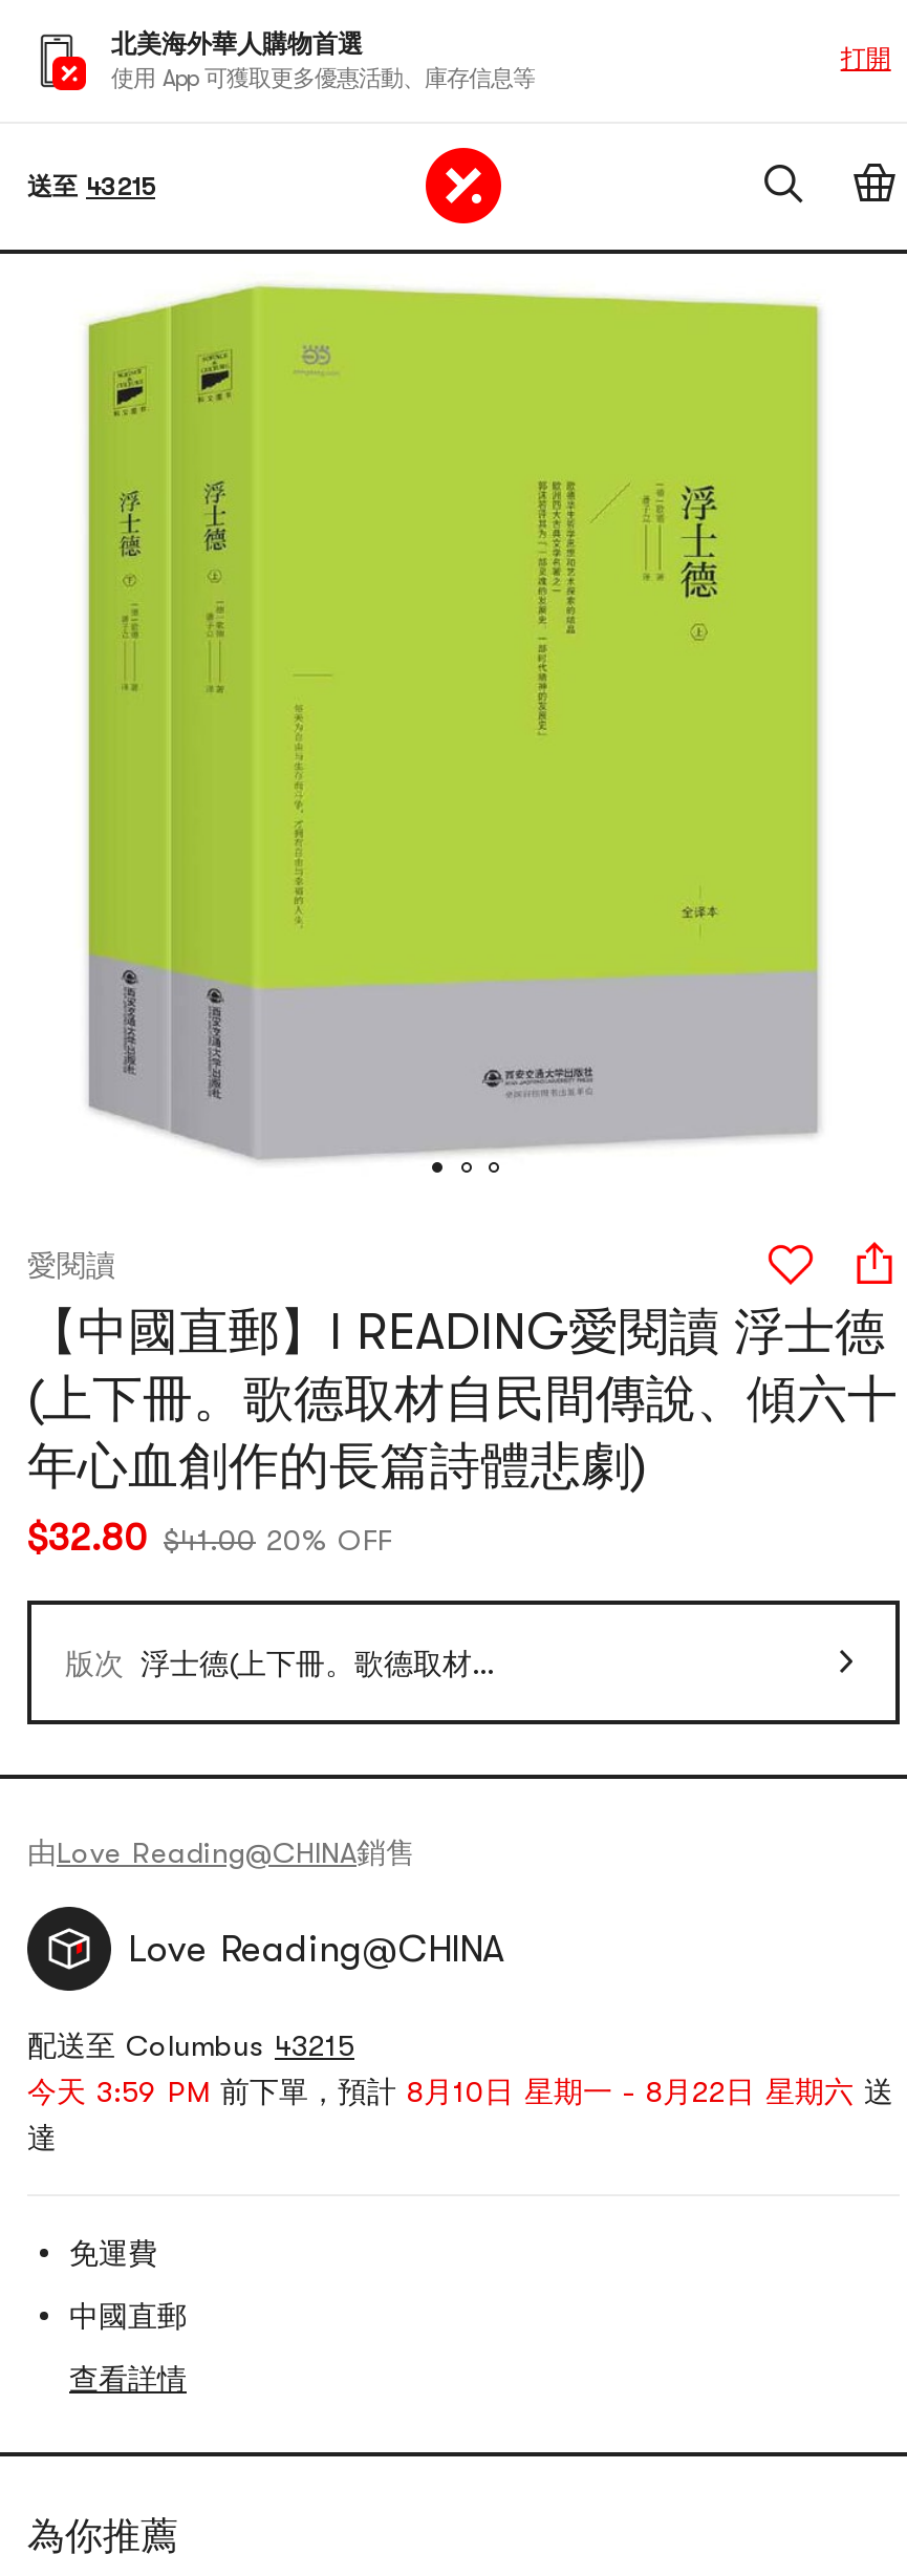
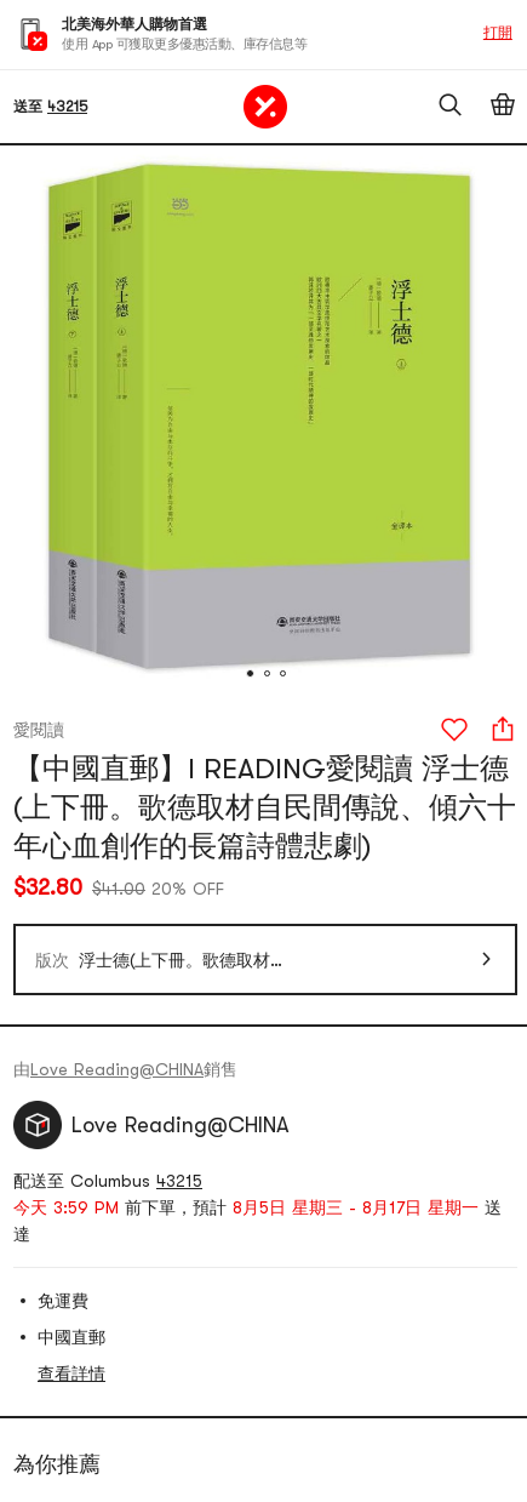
- 今天 3:59 PM前下單，預計8月10日 星期一 - 8月22日 星期六送
+ 今天 3:59 PM前下單，預計8月5日 星期三 - 8月17日 星期一送
